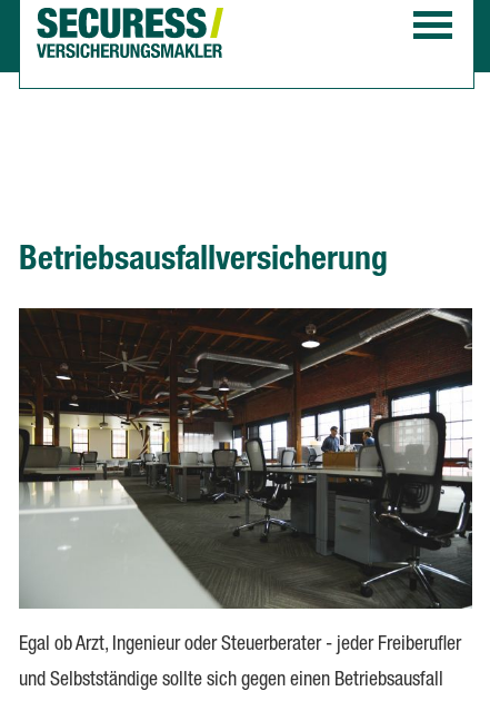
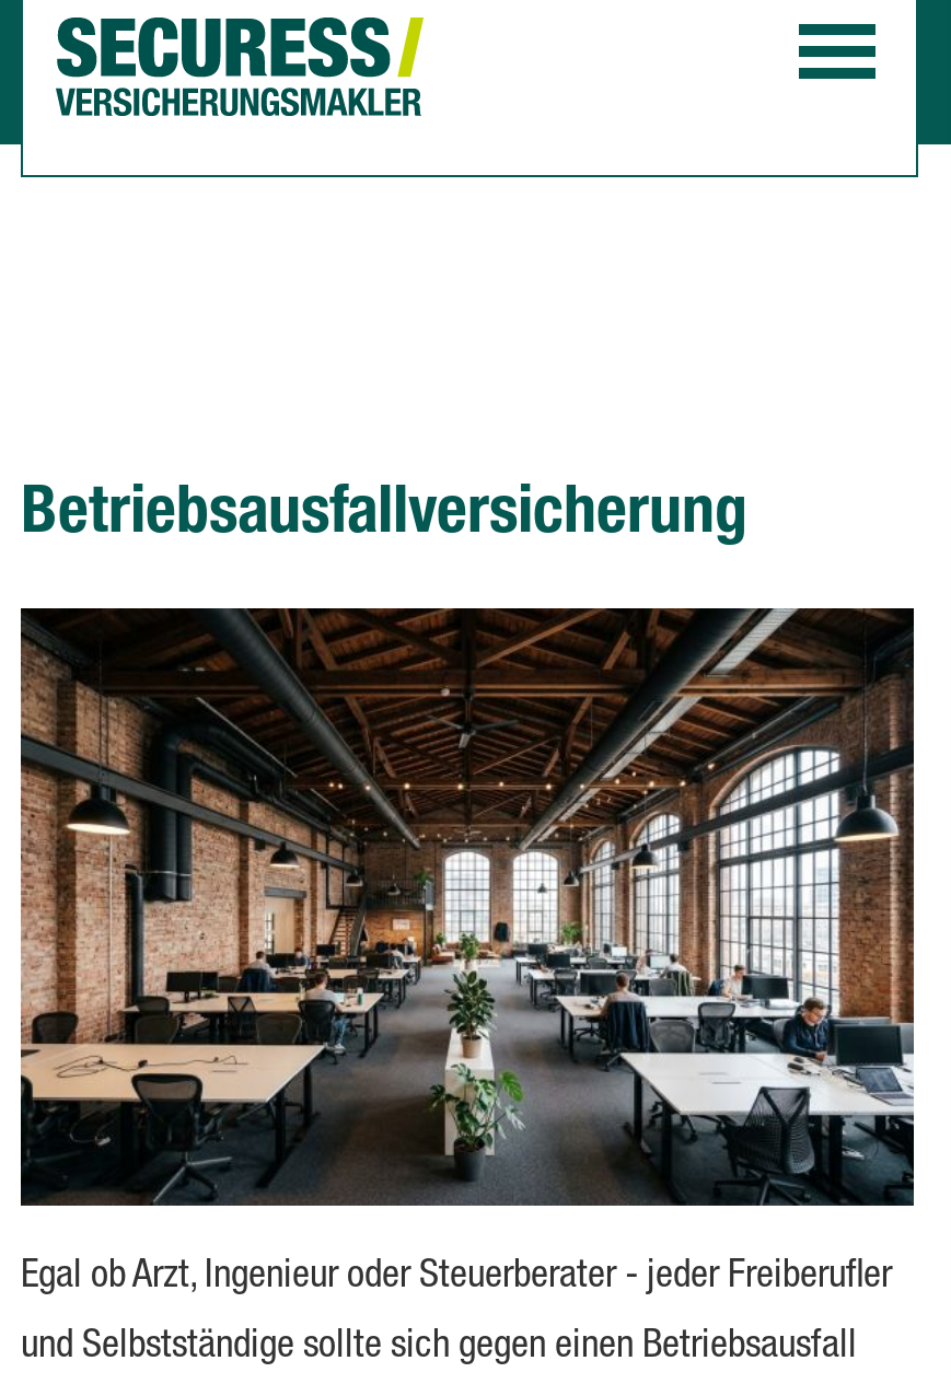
- [image]
+ [image]
